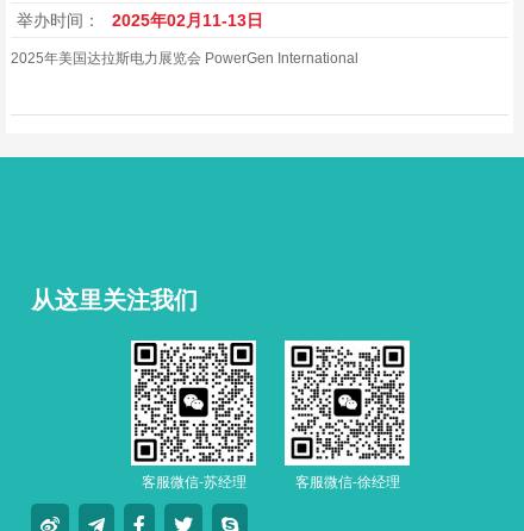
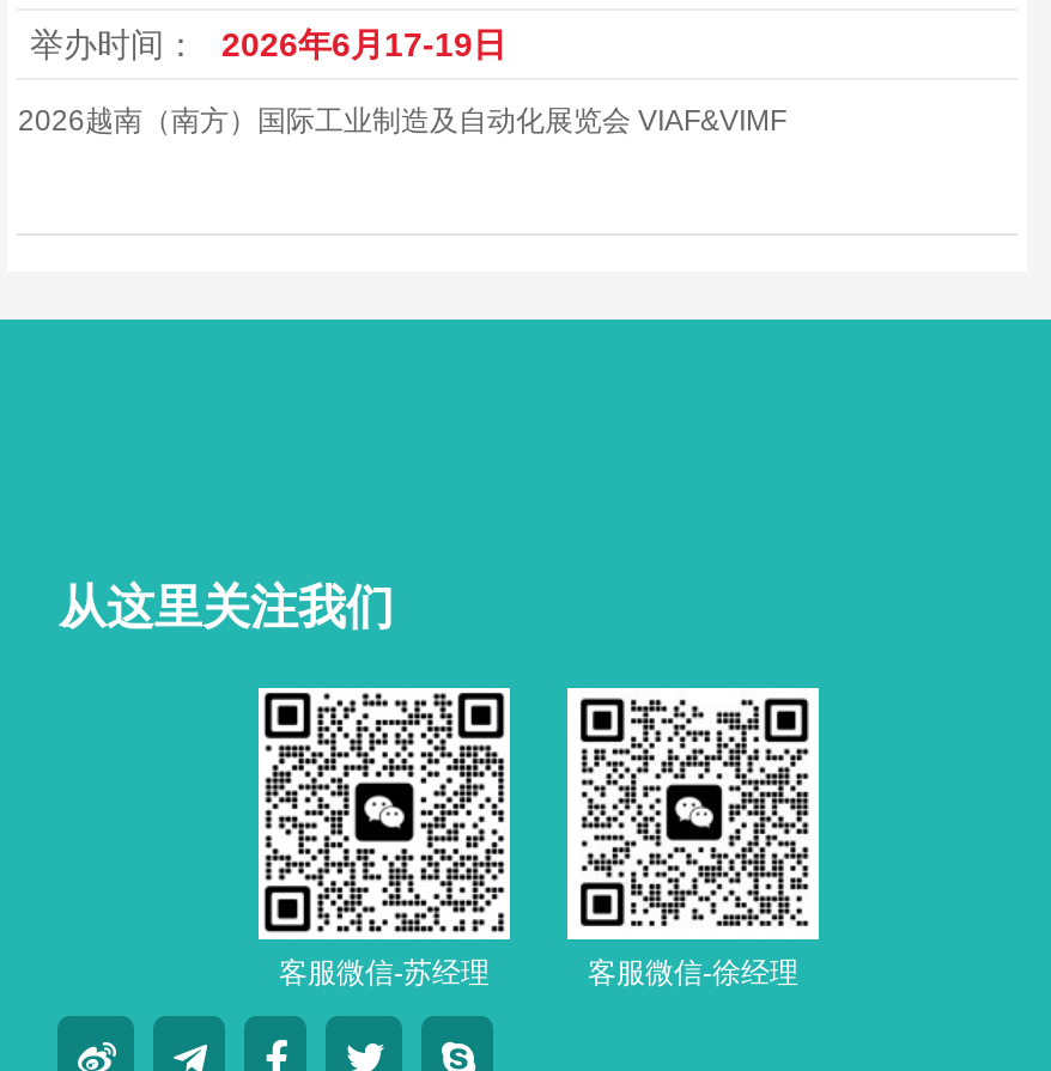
- 举办时间： 2025年02月11-13日
+ 举办时间： 2026年6月17-19日

- 2025年美国达拉斯电力展览会 PowerGen International
+ 2026越南（南方）国际工业制造及自动化展览会 VIAF&VIMF
